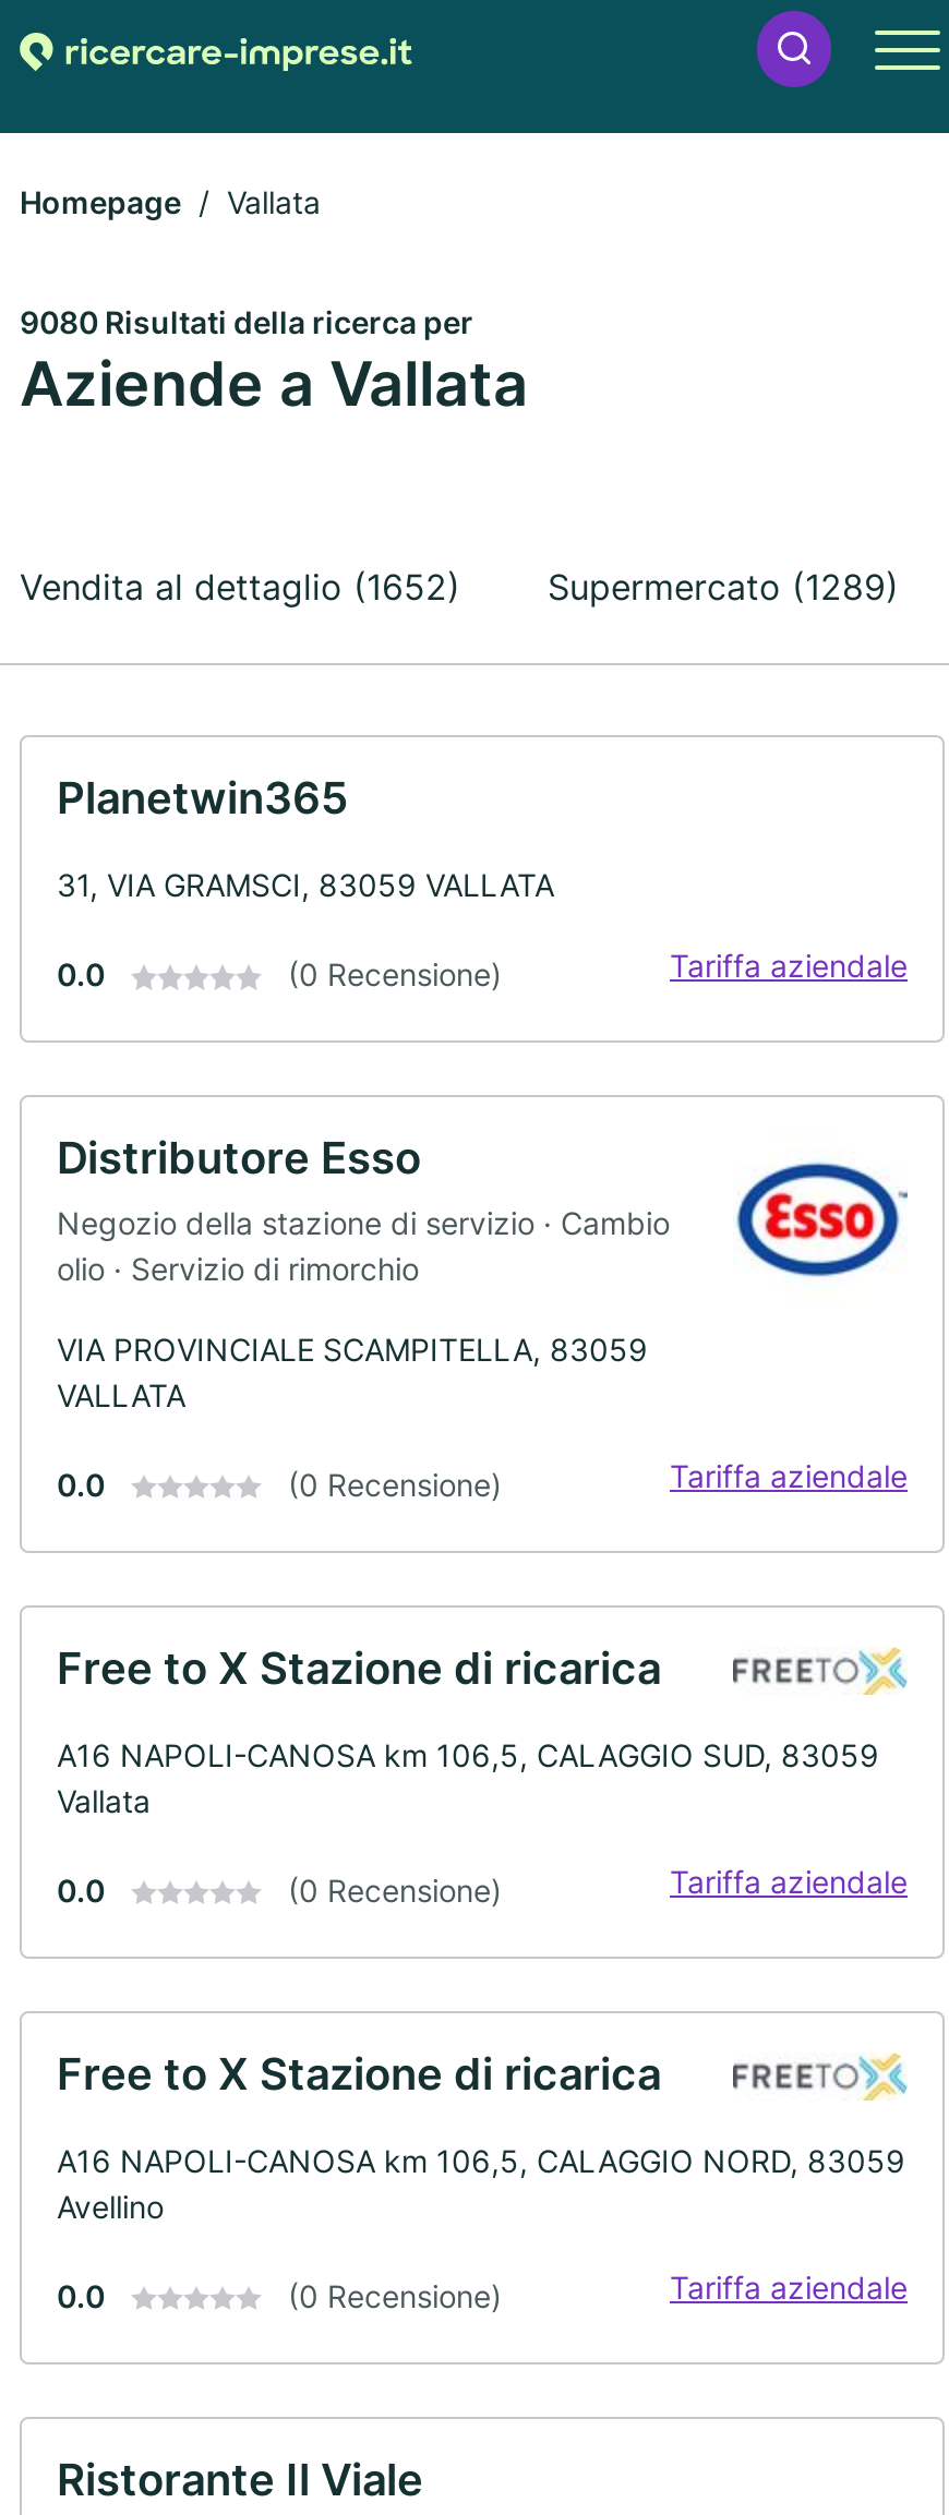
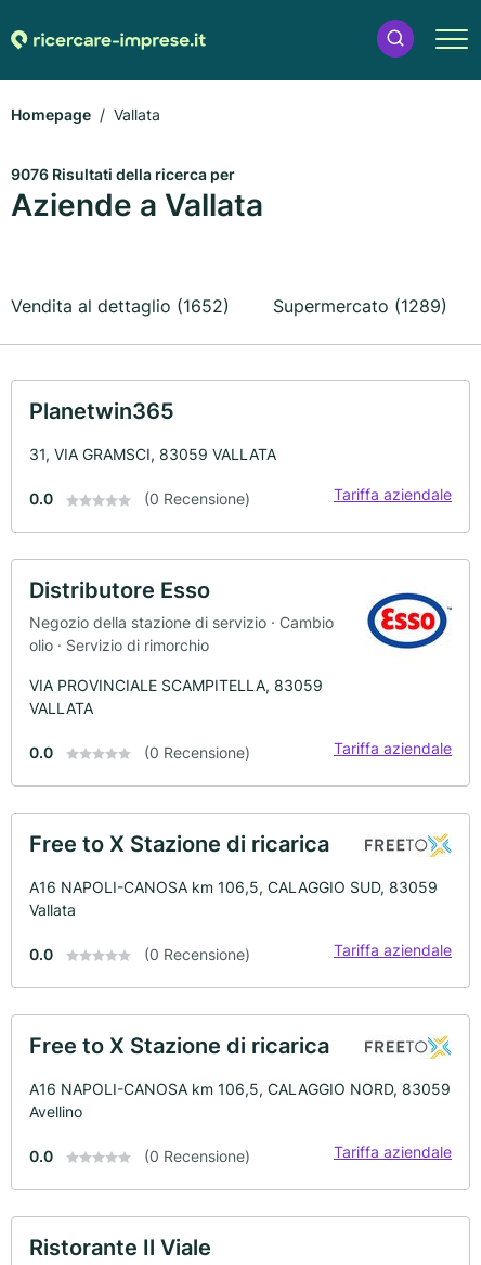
- 9080 Risultati della ricerca per
+ 9076 Risultati della ricerca per
